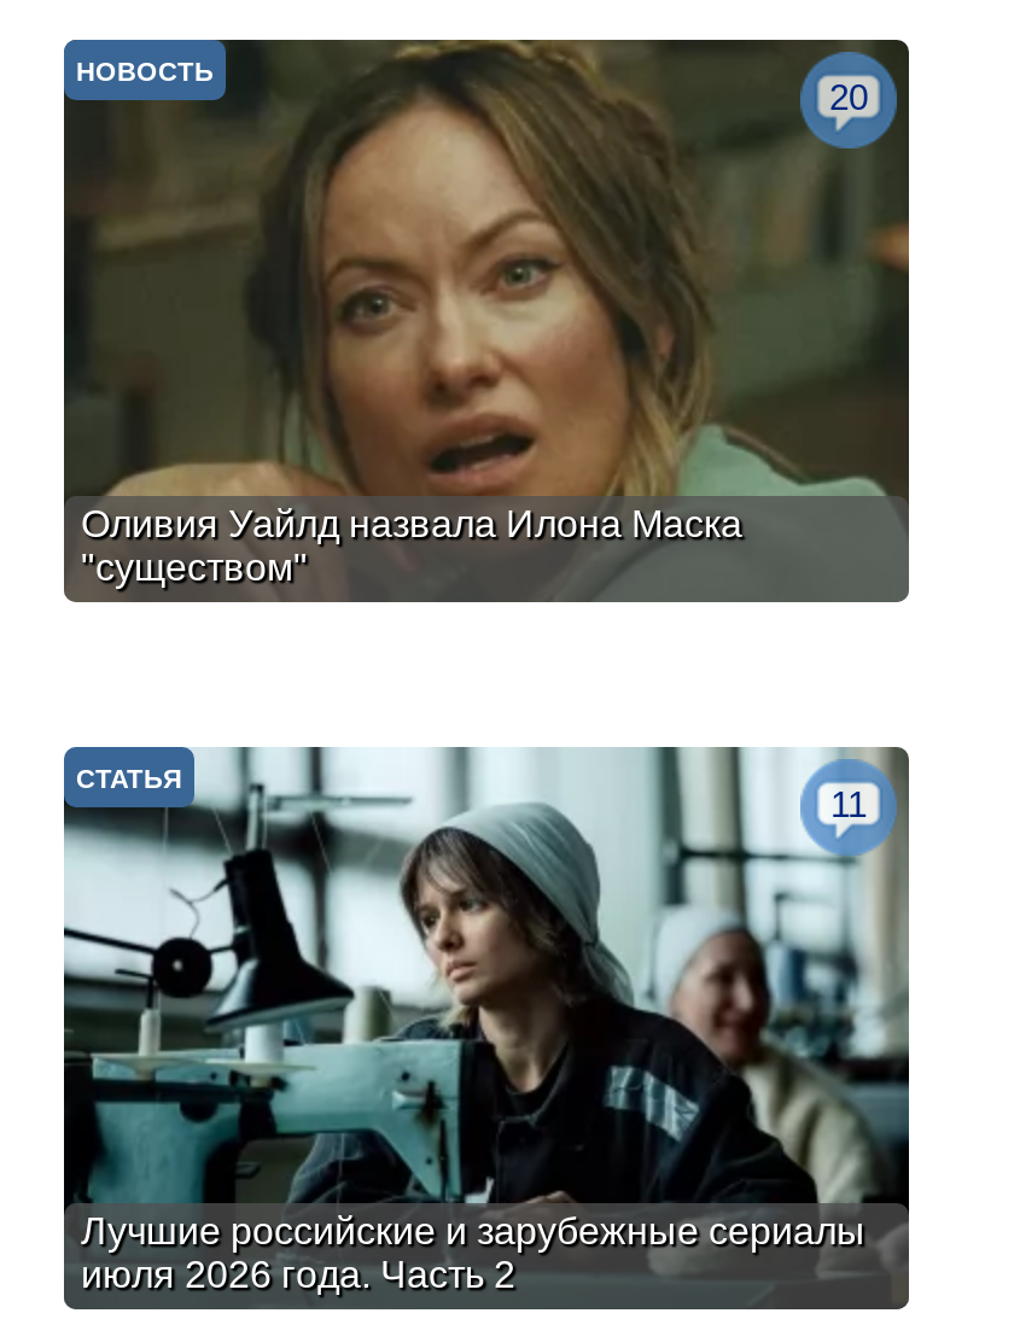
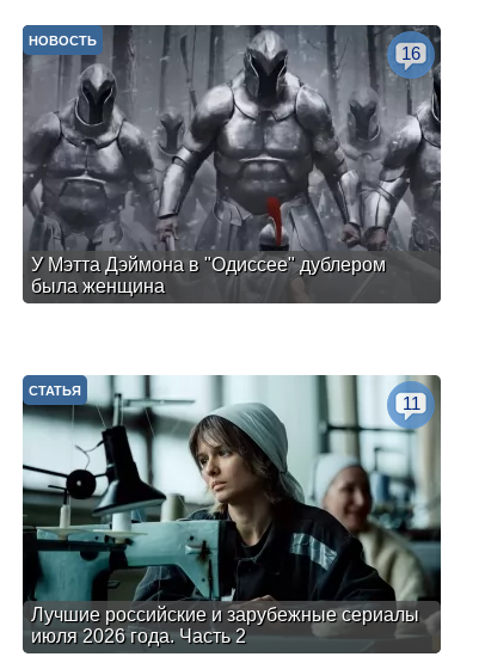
- [image]
- 20
+ [image]
+ 16

- Оливия Уайлд назвала Илона Маска
- "существом"
+ У Мэтта Дэймона в "Одиссее" дублером
+ была женщина
